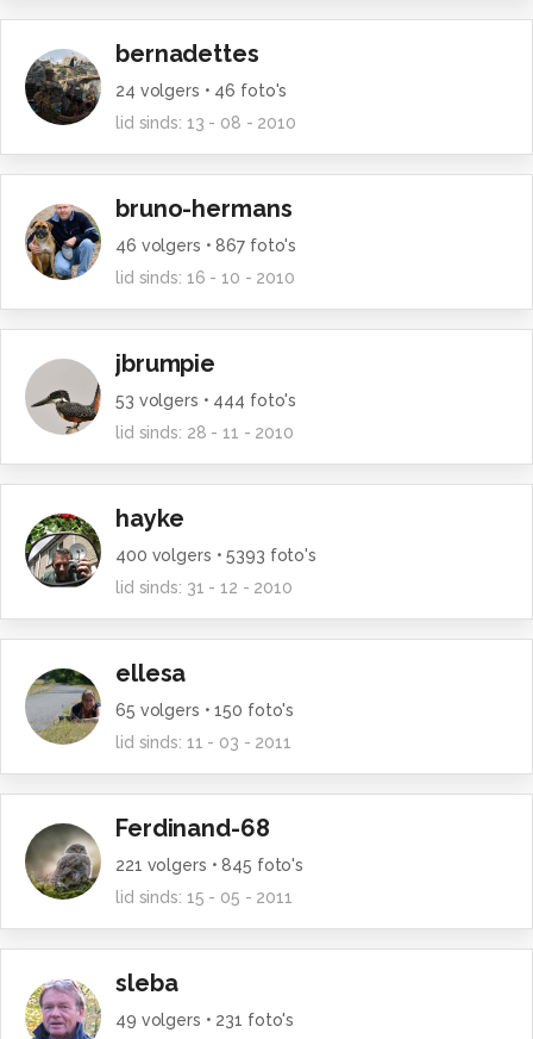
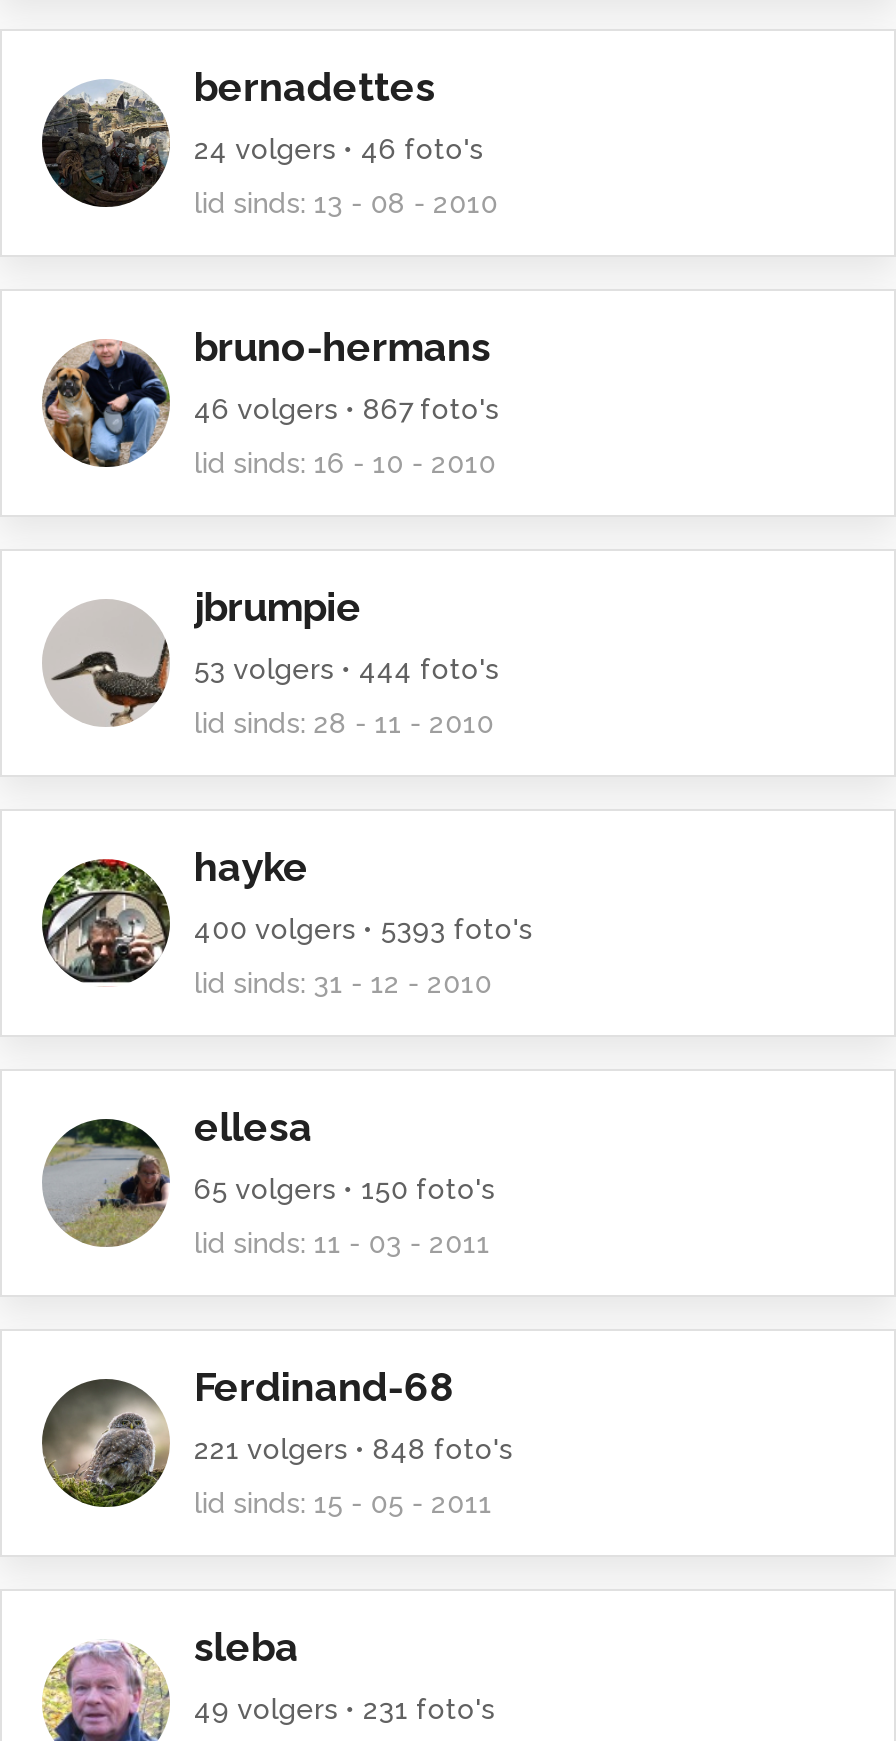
- 221 volgers • 845 foto's
+ 221 volgers • 848 foto's
